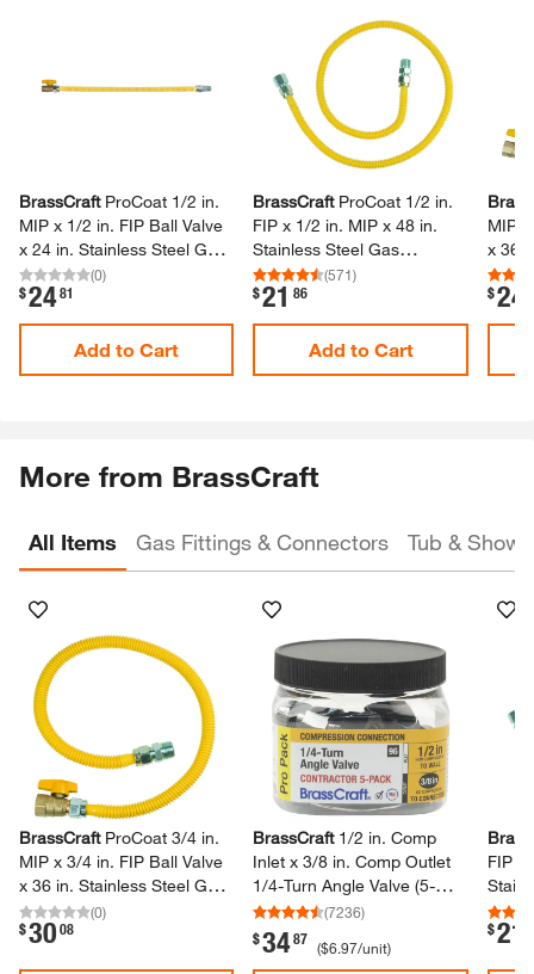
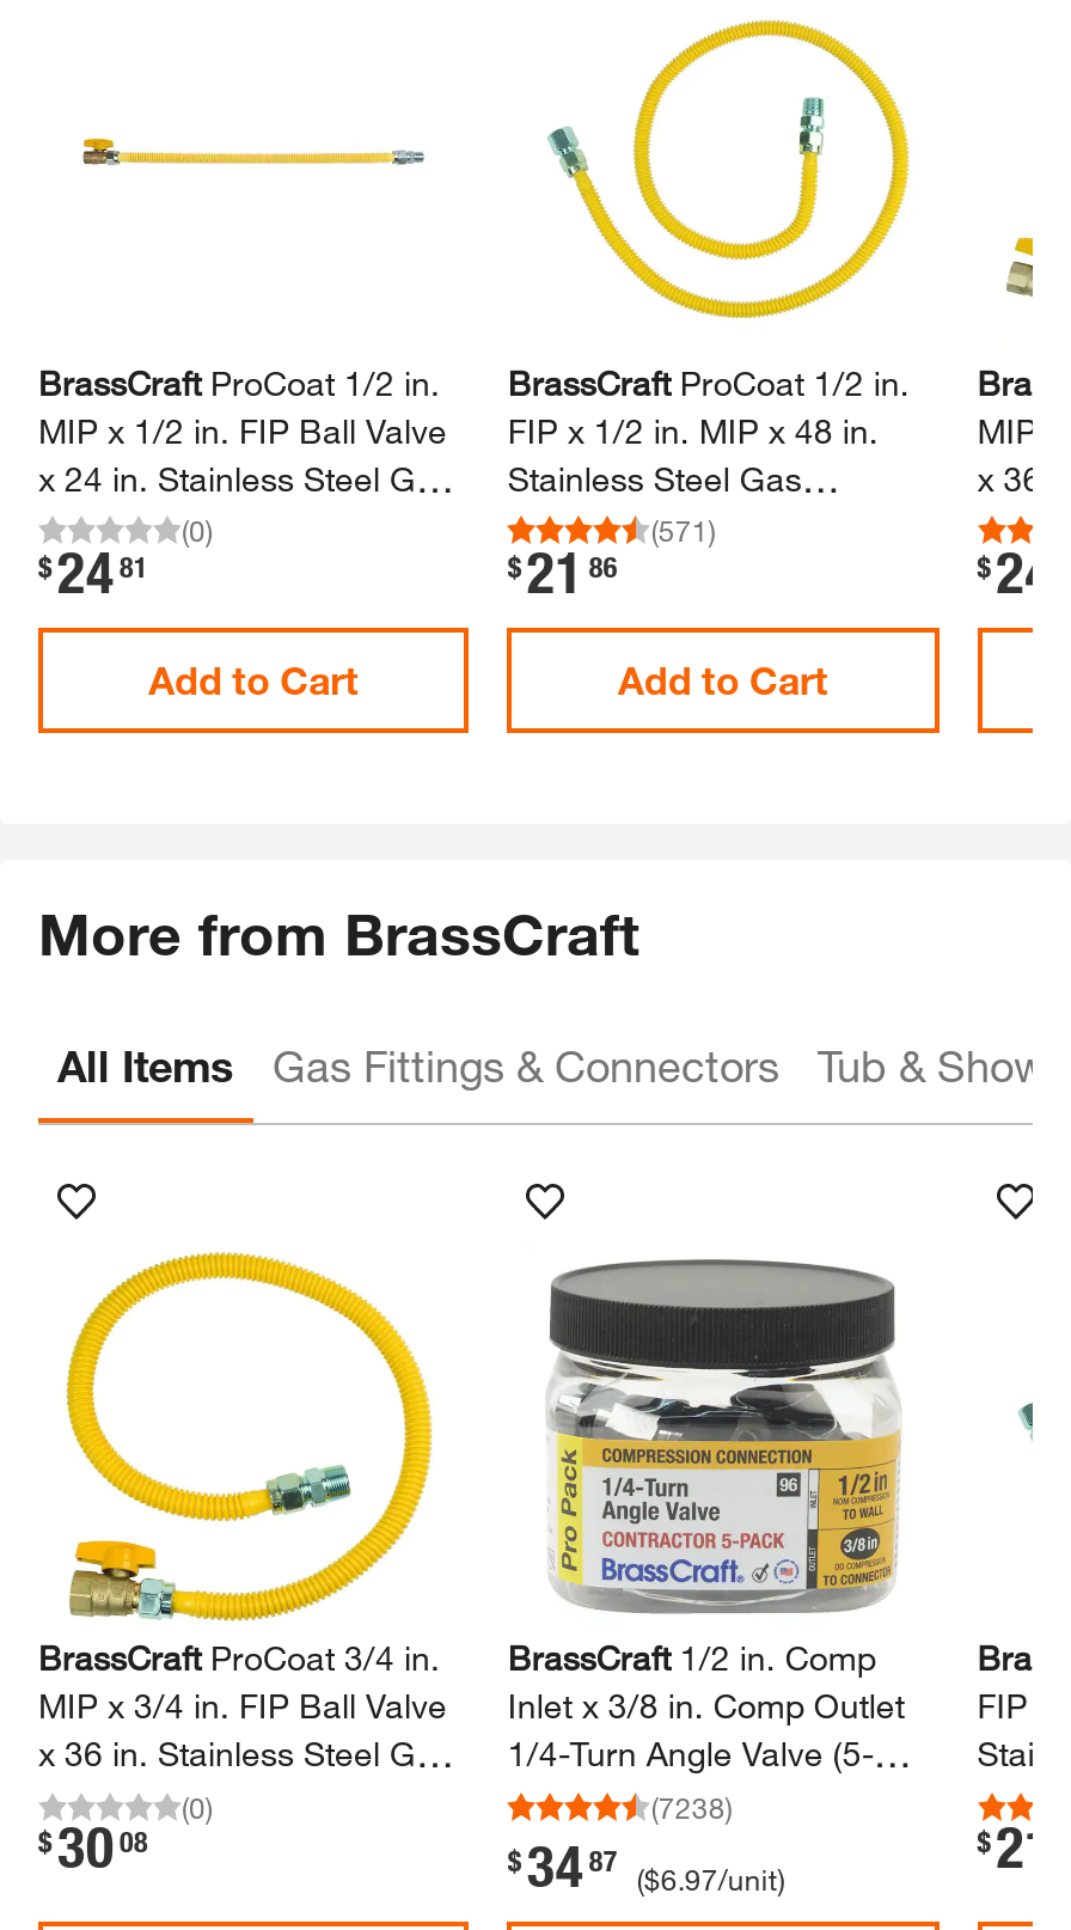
- (7236)
+ (7238)
